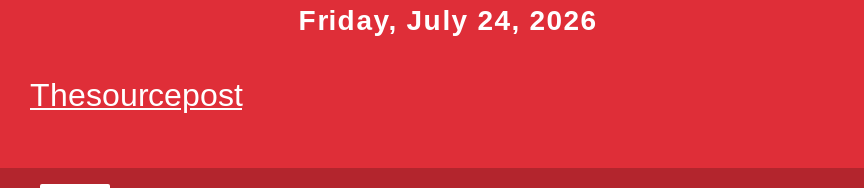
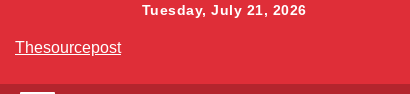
- Friday, July 24, 2026
+ Tuesday, July 21, 2026
